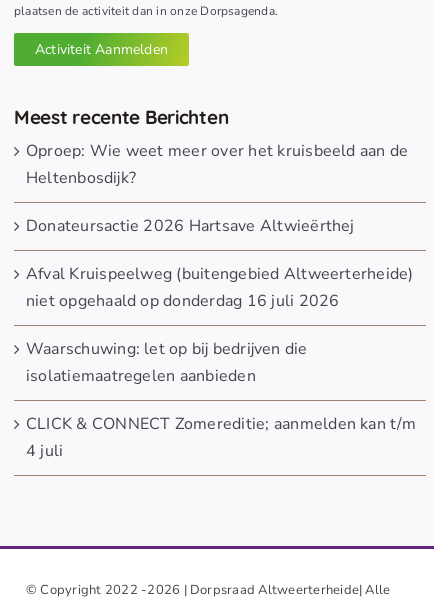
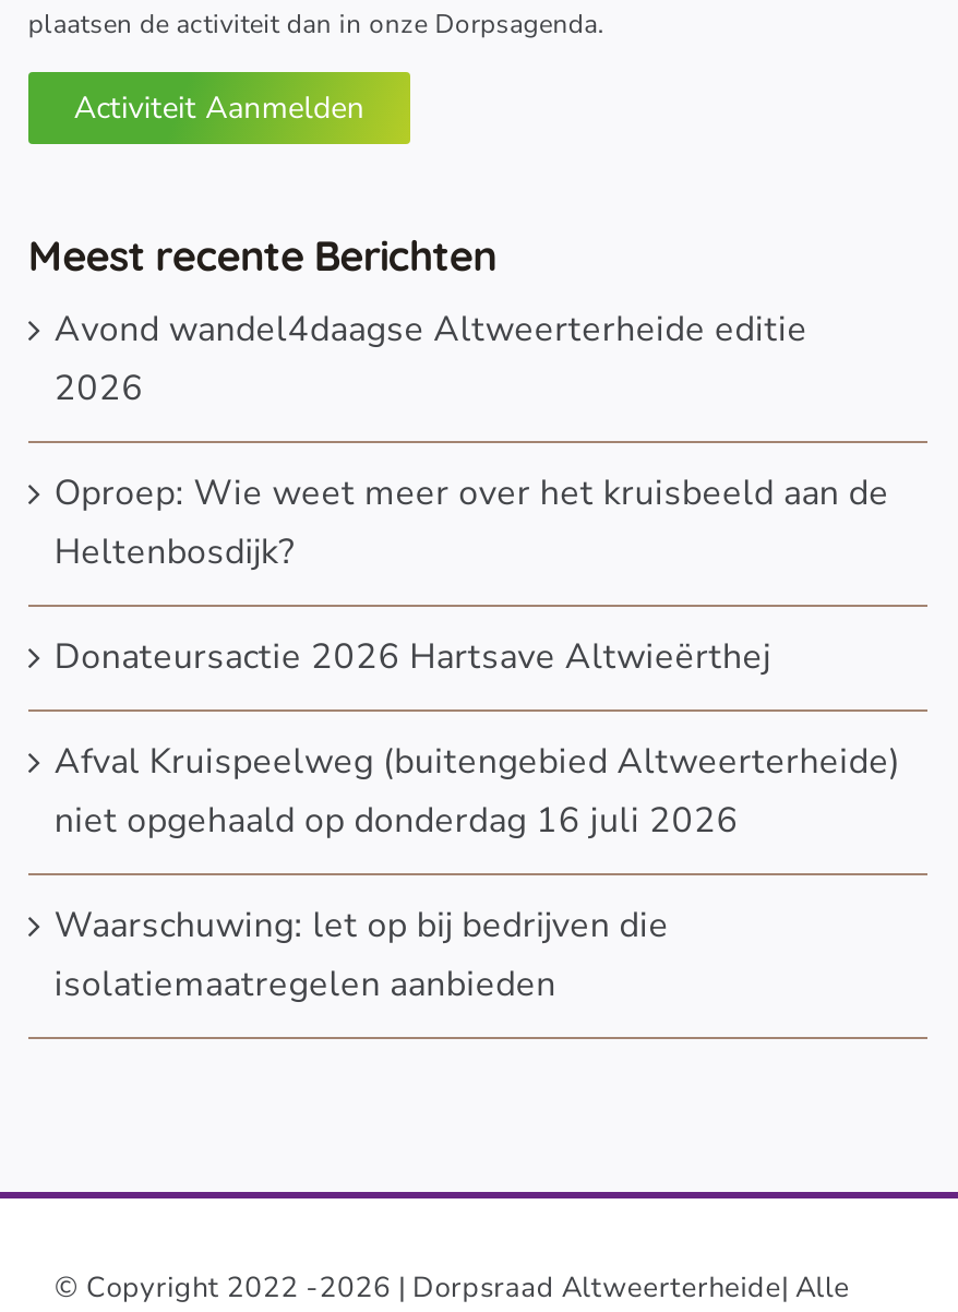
+ Avond wandel4daagse Altweerterheide editie
+ 2026

moved down: Oproep: Wie weet meer over het kruisbeeld aan de | Heltenbosdijk? | Donateursactie 2026 Hartsave Altwieërthej | Afval Kruispeelweg (buitengebied Altweerterheide) | niet opgehaald op donderdag 16 juli 2026 | Waarschuwing: let op bij bedrijven die | isolatiemaatregelen aanbieden

- CLICK & CONNECT Zomereditie; aanmelden kan t/m
- 4 juli
